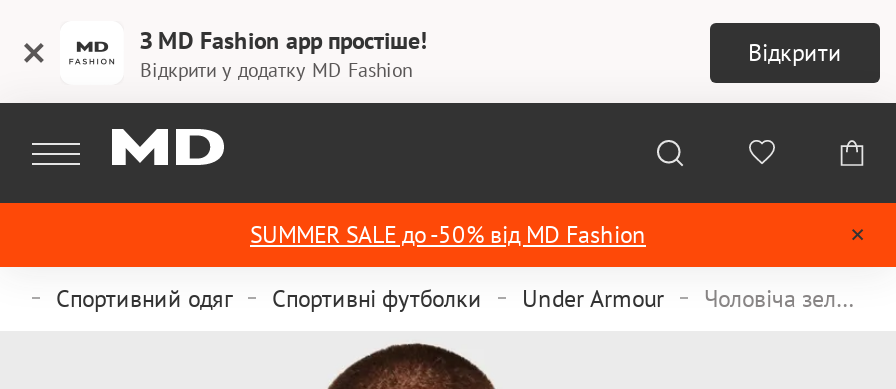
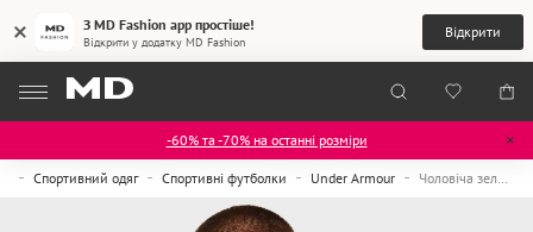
- SUMMER SALE до -50% від MD Fashion
+ -60% та -70% на останні розміри
